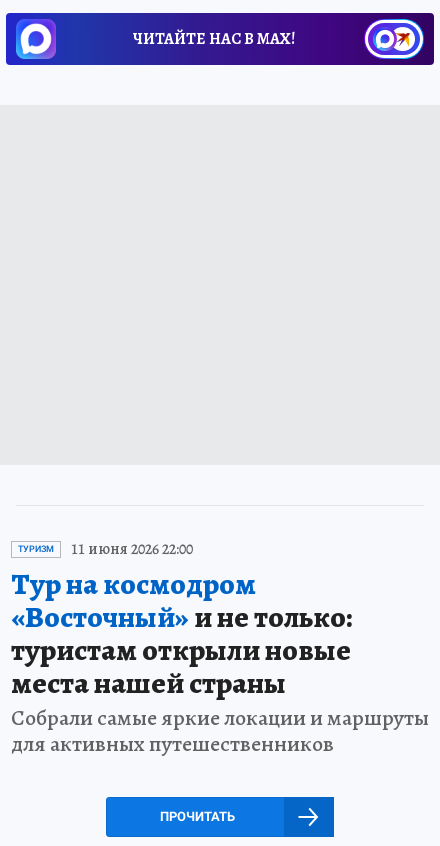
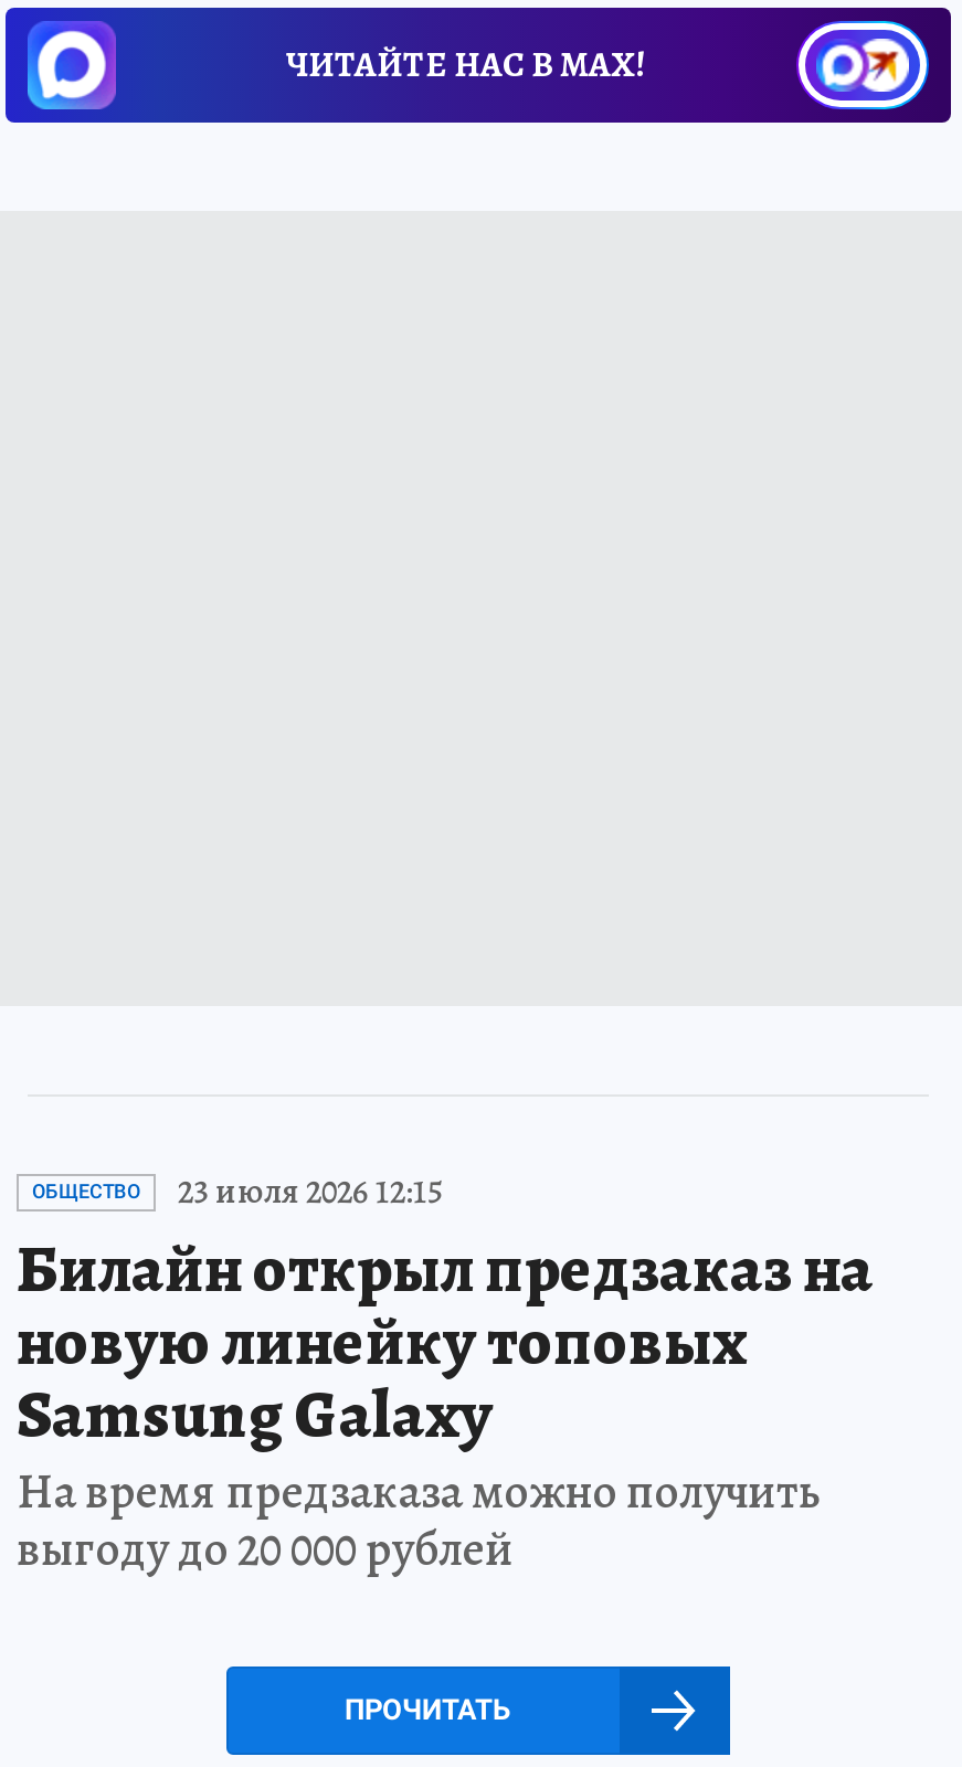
- ТУРИЗМ
- 11 июня 2026 22:00
- Тур на космодром
- «Восточный»и не только:
- туристам открыли новые
- места нашей страны
- Собрали самые яркие локации и маршруты
- для активных путешественников
+ ОБЩЕСТВО
+ 23 июля 2026 12:15
+ Билайн открыл предзаказ на
+ новую линейку топовых
+ Samsung Galaxy
+ На время предзаказа можно получить
+ выгоду до 20 000 рублей
